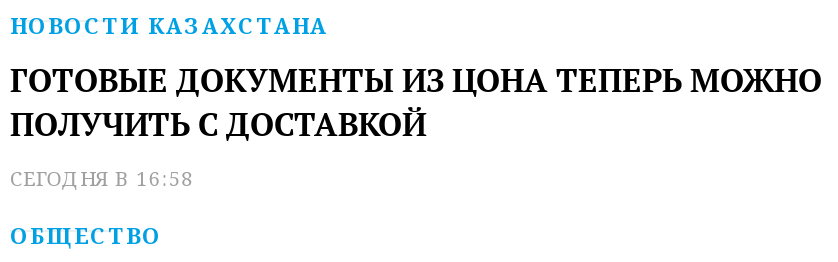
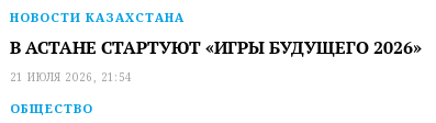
- ГОТОВЫЕ ДОКУМЕНТЫ ИЗ ЦОНА ТЕПЕРЬ МОЖНО
- ПОЛУЧИТЬ С ДОСТАВКОЙ
- СЕГОДНЯ В 16:58
+ В АСТАНЕ СТАРТУЮТ «ИГРЫ БУДУЩЕГО 2026»
+ 21 ИЮЛЯ 2026, 21:54
